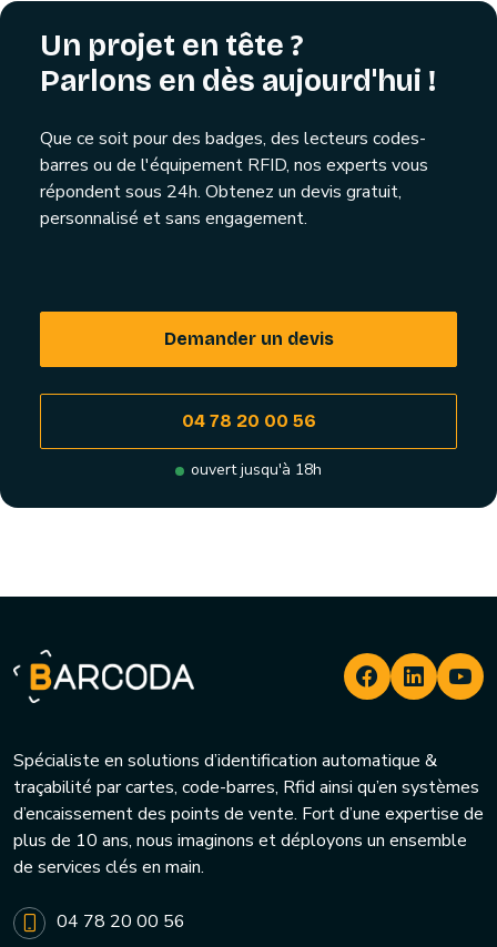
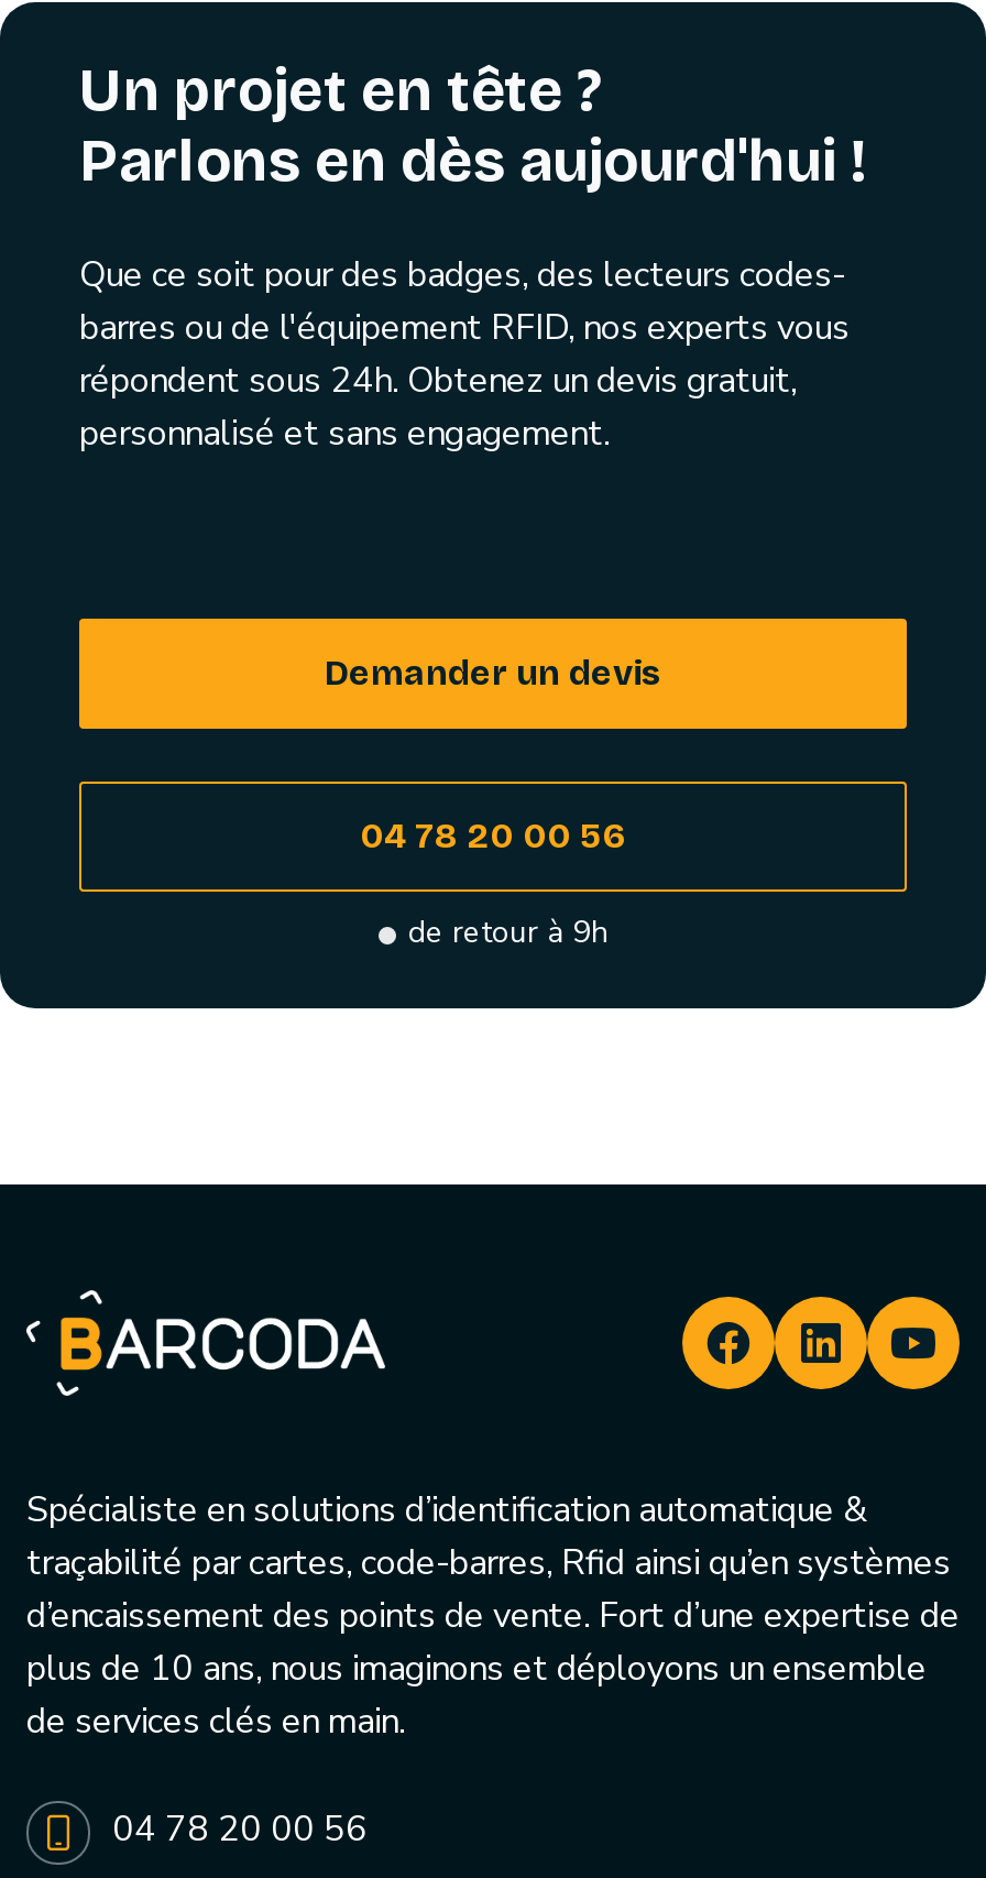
- ouvert jusqu'à 18h
+ de retour à 9h
